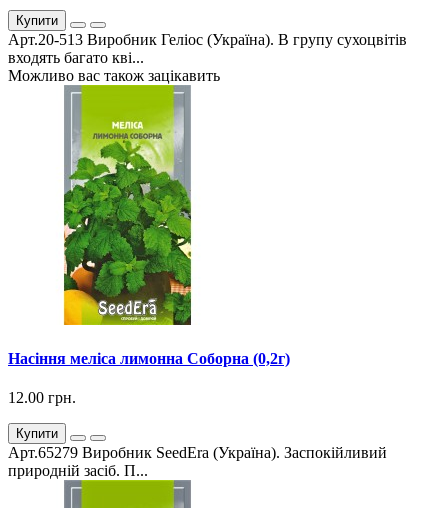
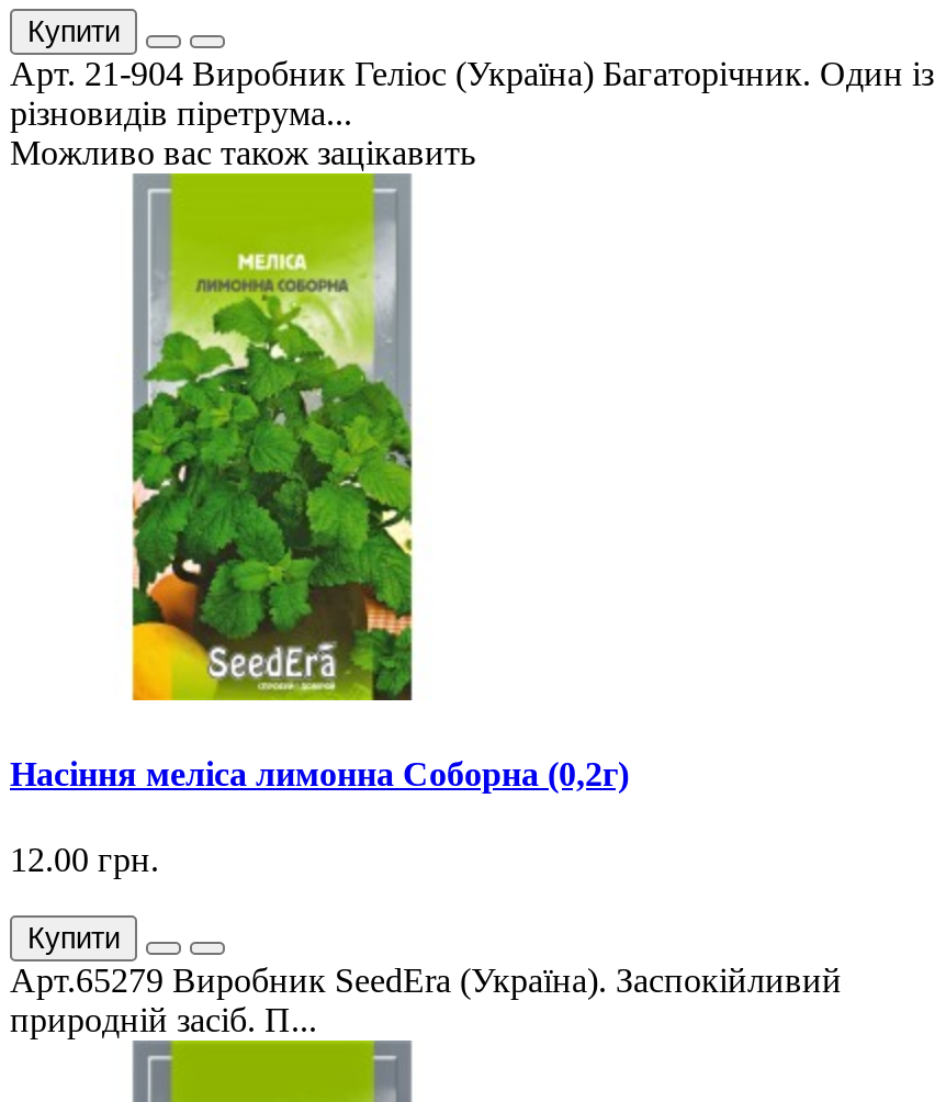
- Арт.20-513 Виробник Геліос (Україна). В групу сухоцвітів
- входять багато кві...
+ Арт. 21-904 Виробник Геліос (Україна) Багаторічник. Один із
+ різновидів піретрума...
